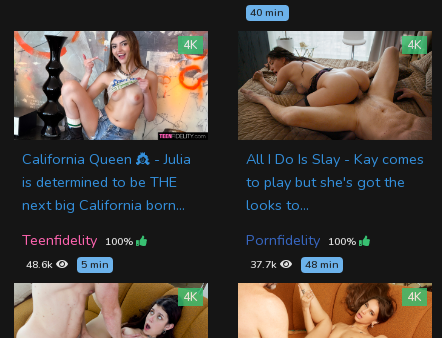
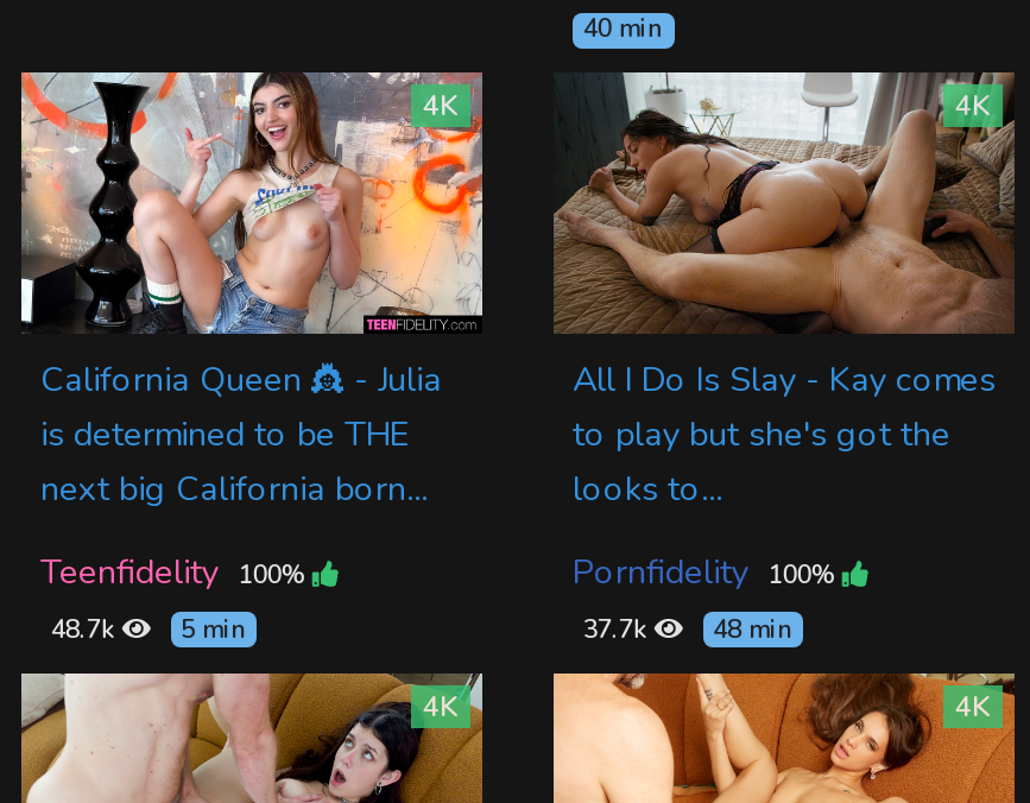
- 48.6k 5 min
+ 48.7k 5 min
